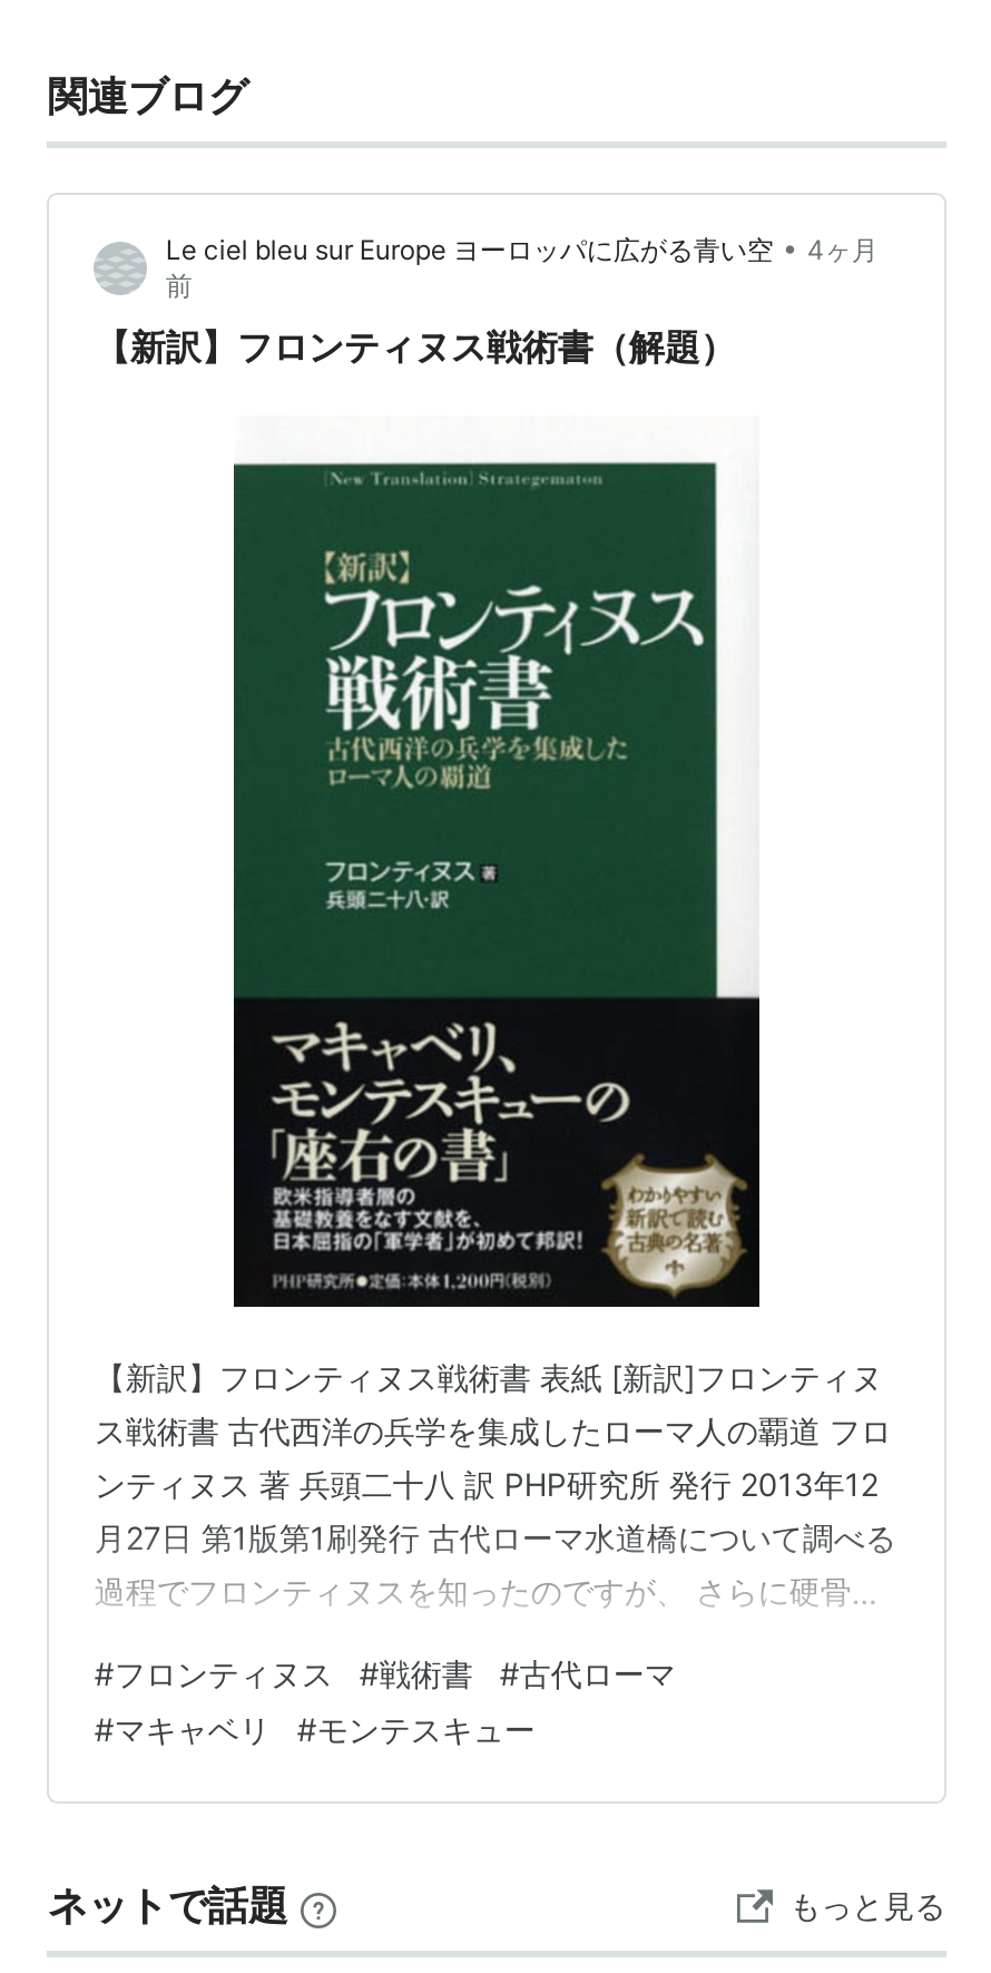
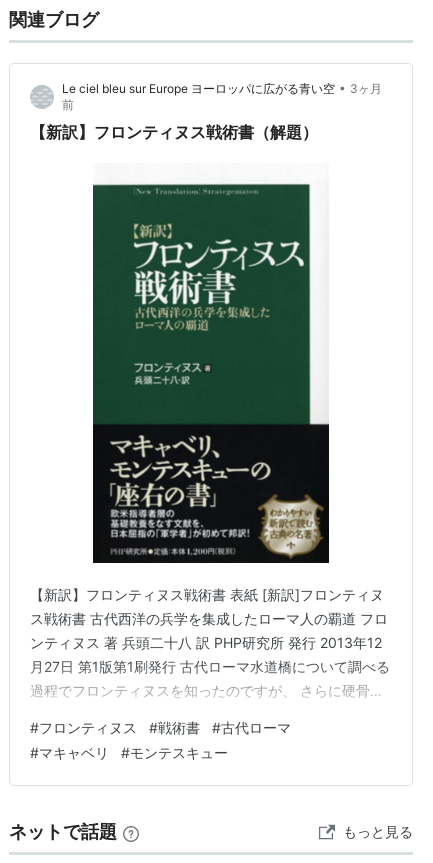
- Le ciel bleu sur Europe ヨーロッパに広がる青い空 • 4ヶ月
+ Le ciel bleu sur Europe ヨーロッパに広がる青い空 • 3ヶ月
